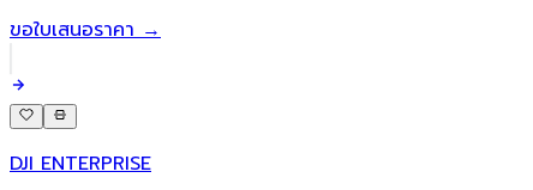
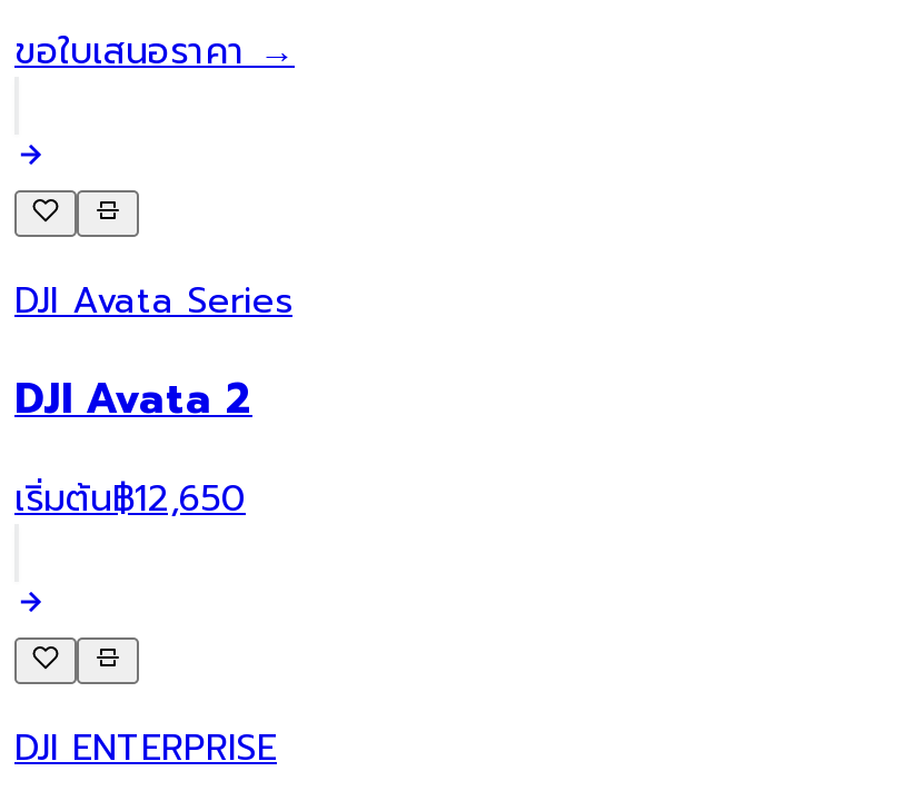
+ DJI Avata Series
+ DJI Avata 2
+ เริ่มต้น฿12,650
